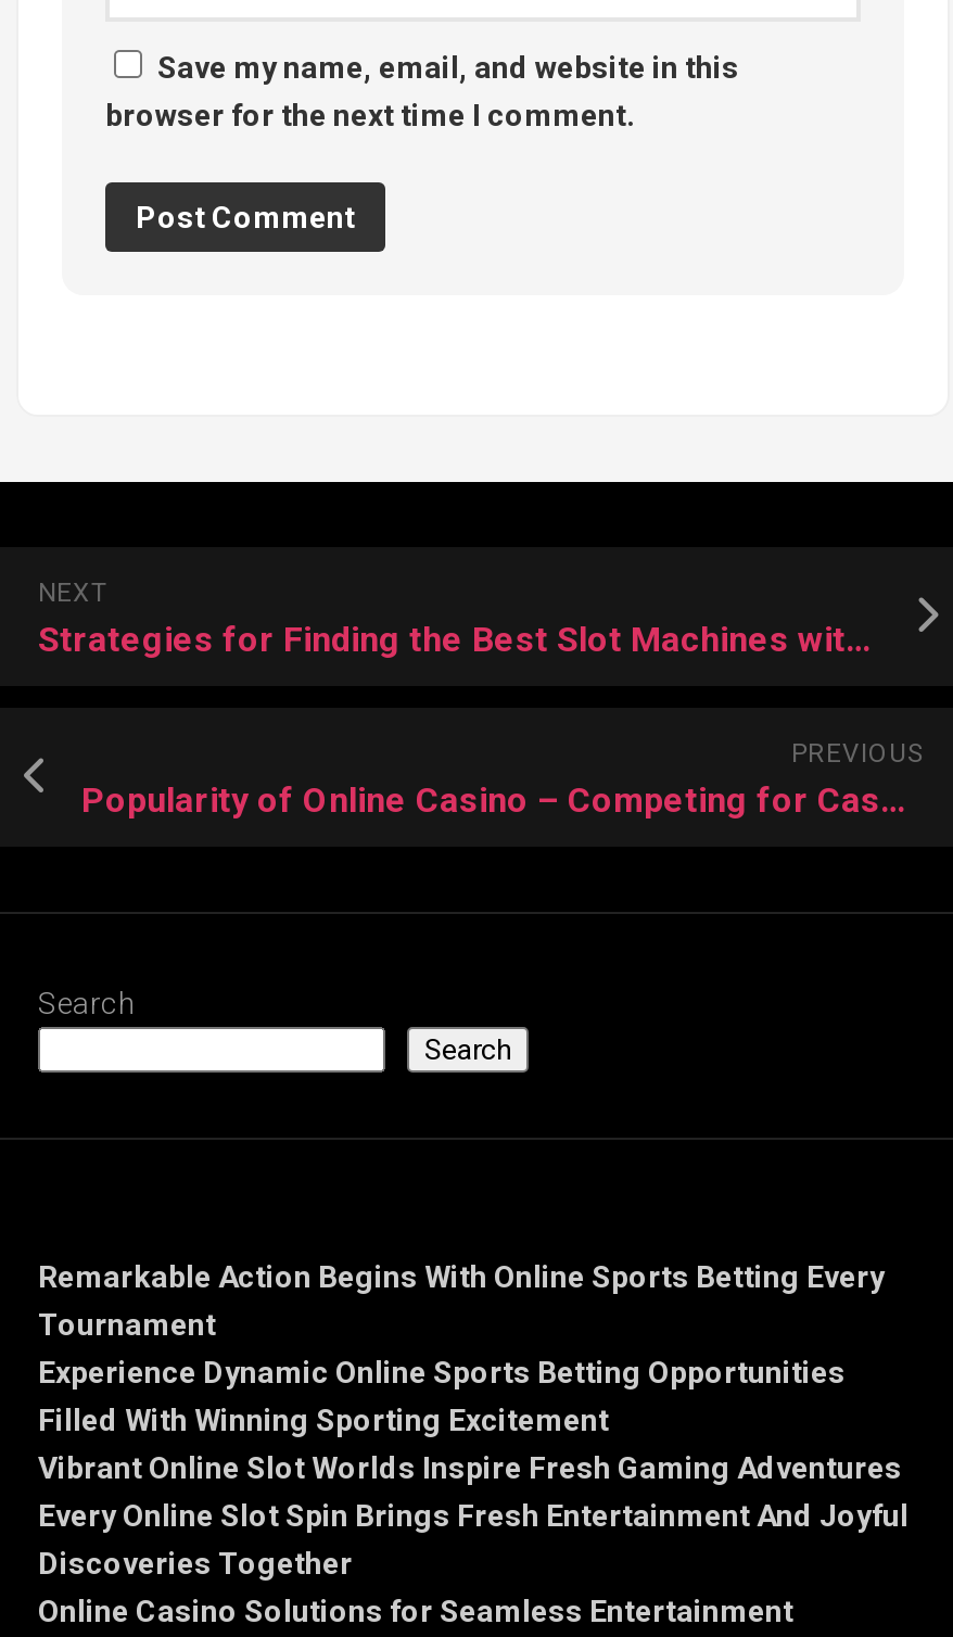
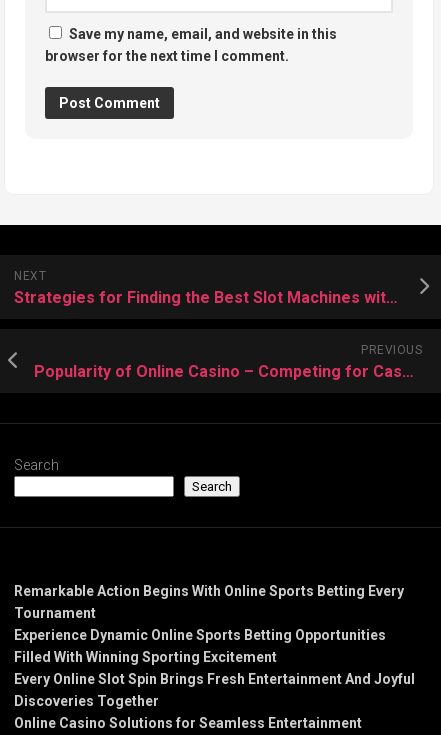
- Vibrant Online Slot Worlds Inspire Fresh Gaming Adventures
